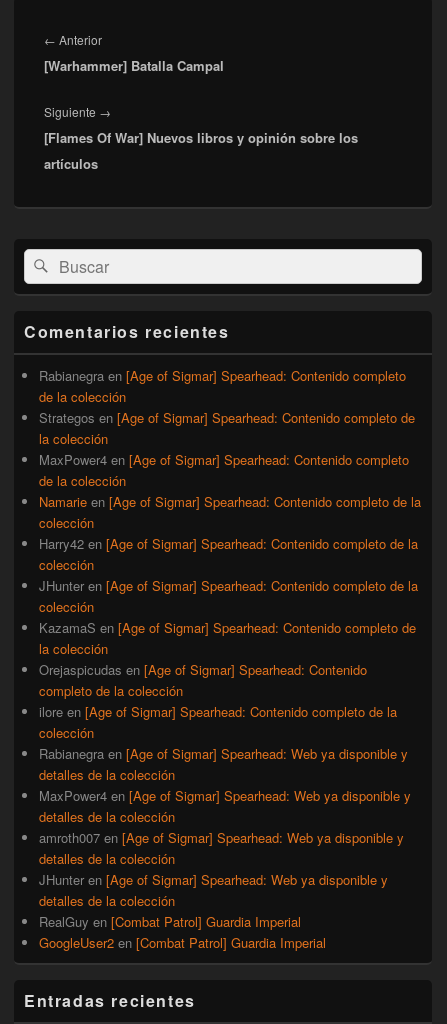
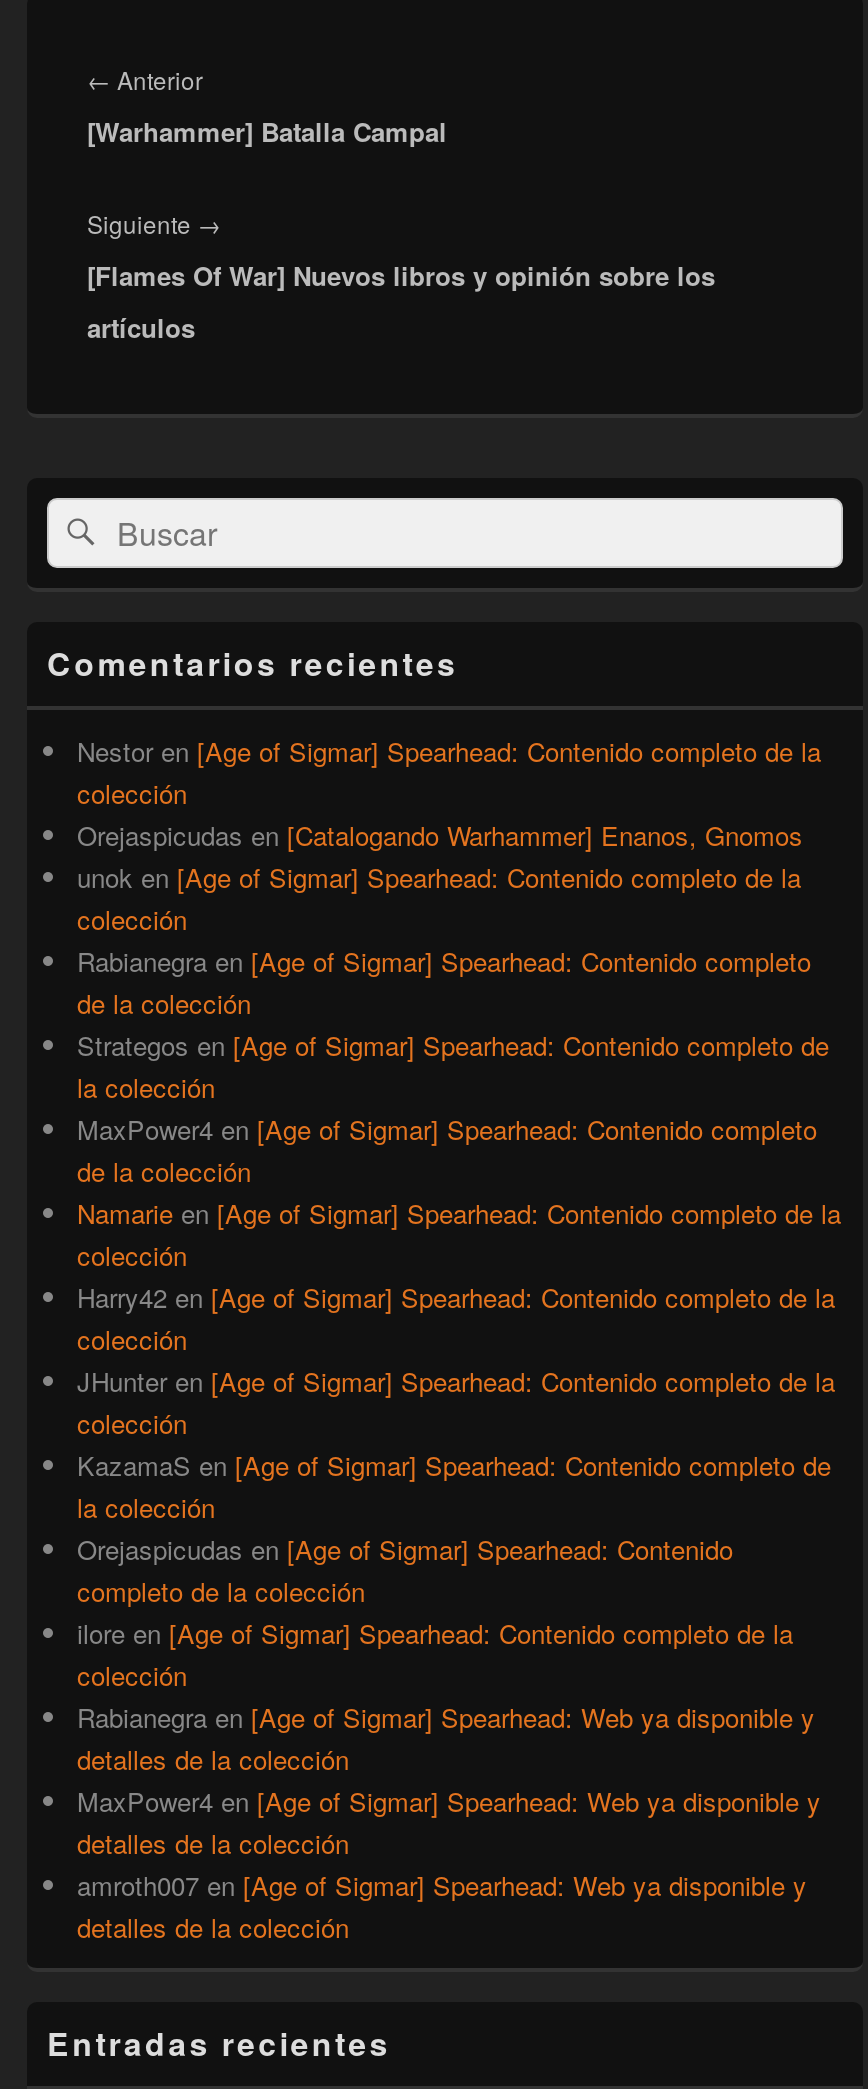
+ Nestor en [Age of Sigmar] Spearhead: Contenido completo de la
+ colección
+ Orejaspicudas en [Catalogando Warhammer] Enanos, Gnomos
+ unok en [Age of Sigmar] Spearhead: Contenido completo de la
+ colección

moved down: Rabianegra en [Age of Sigmar] Spearhead: Contenido completo | de la colección | Strategos en [Age of Sigmar] Spearhead: Contenido completo de | ... | amroth007 en [Age of Sigmar] Spearhead: Web ya disponible y | detalles de la colección

- JHunter en [Age of Sigmar] Spearhead: Web ya disponible y
- detalles de la colección
- RealGuy en [Combat Patrol] Guardia Imperial
- GoogleUser2 en [Combat Patrol] Guardia Imperial
